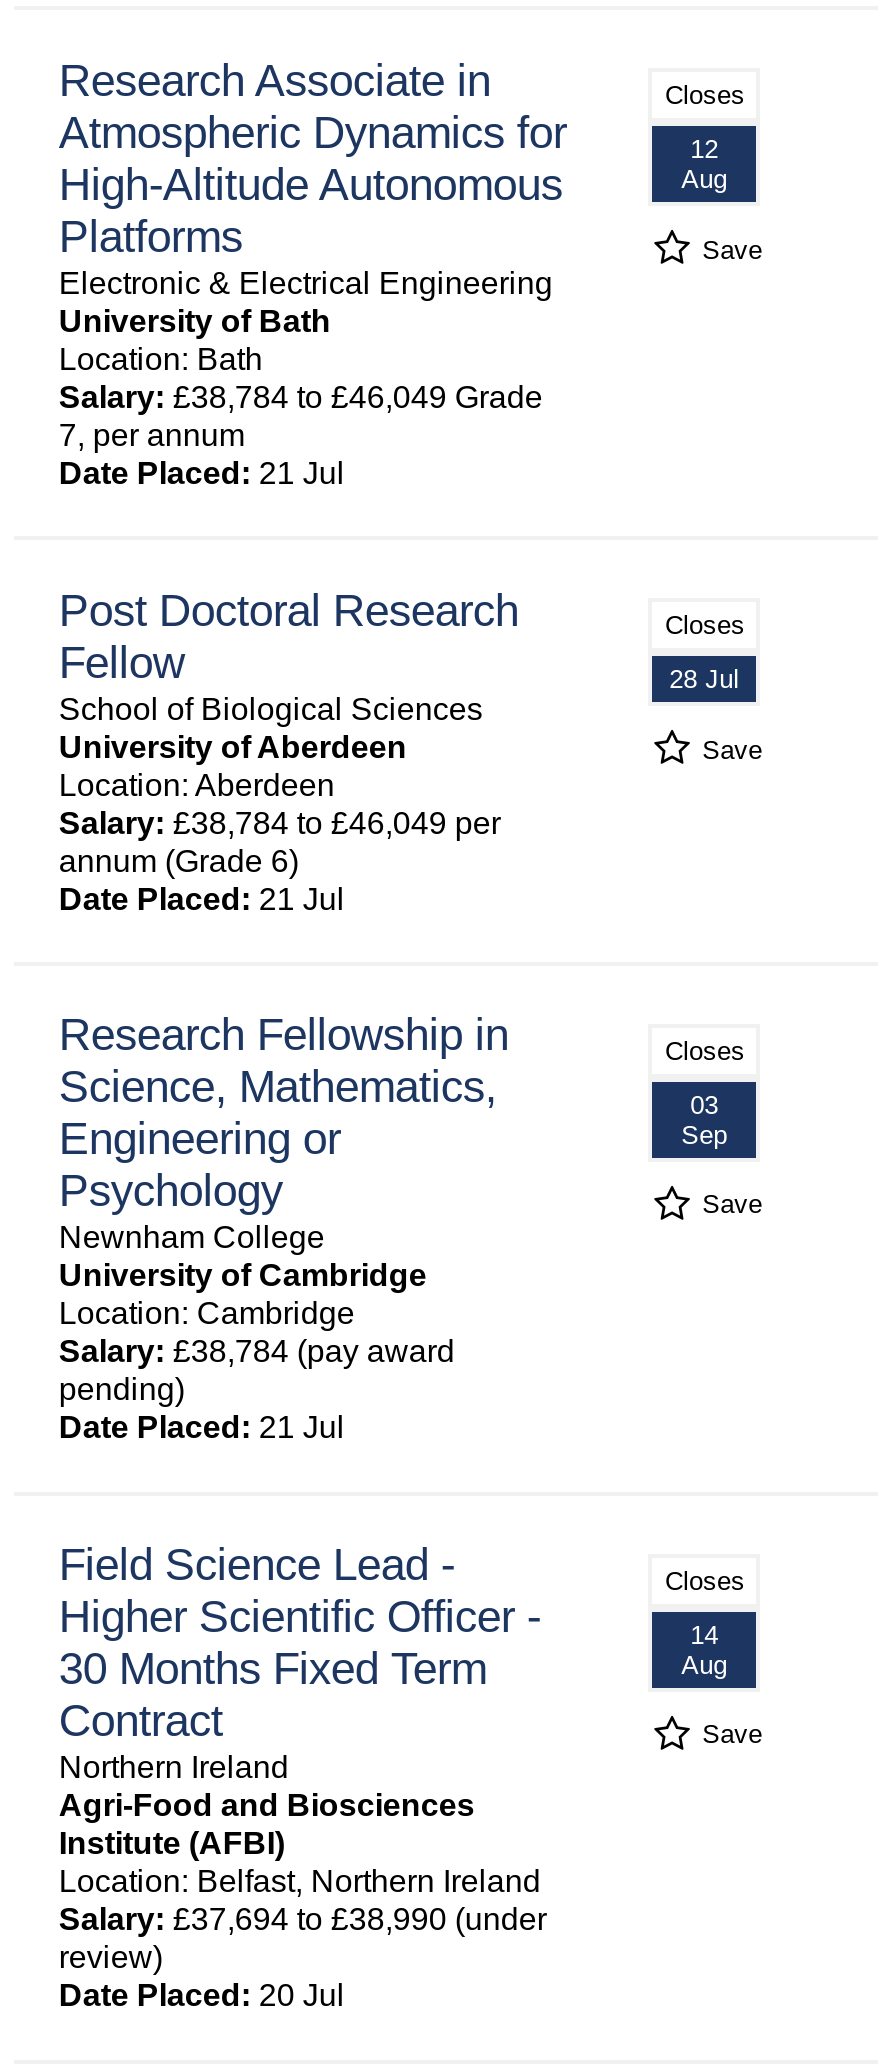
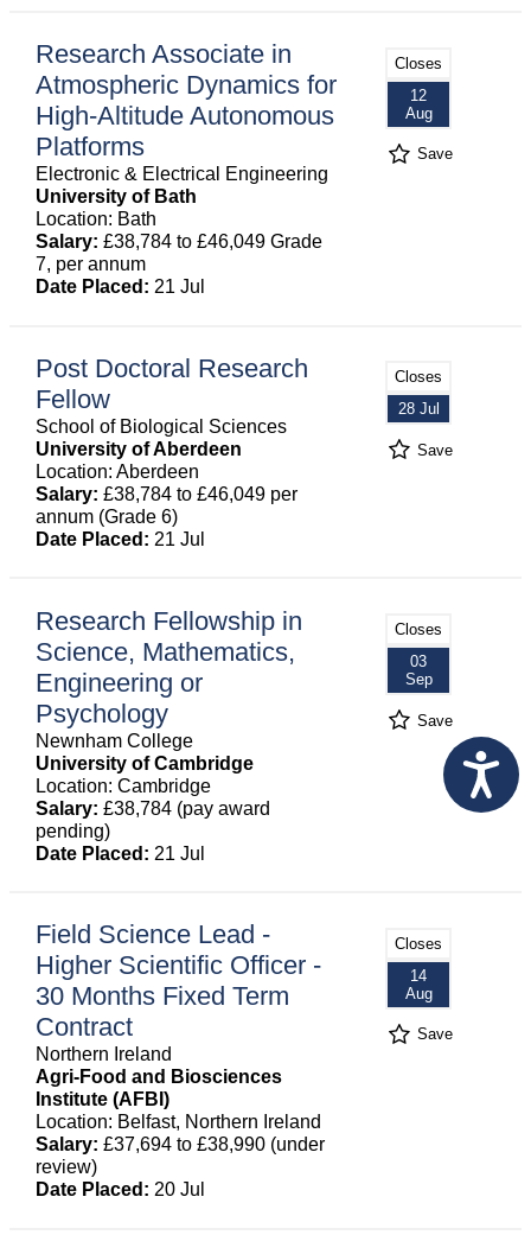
+ [image]
